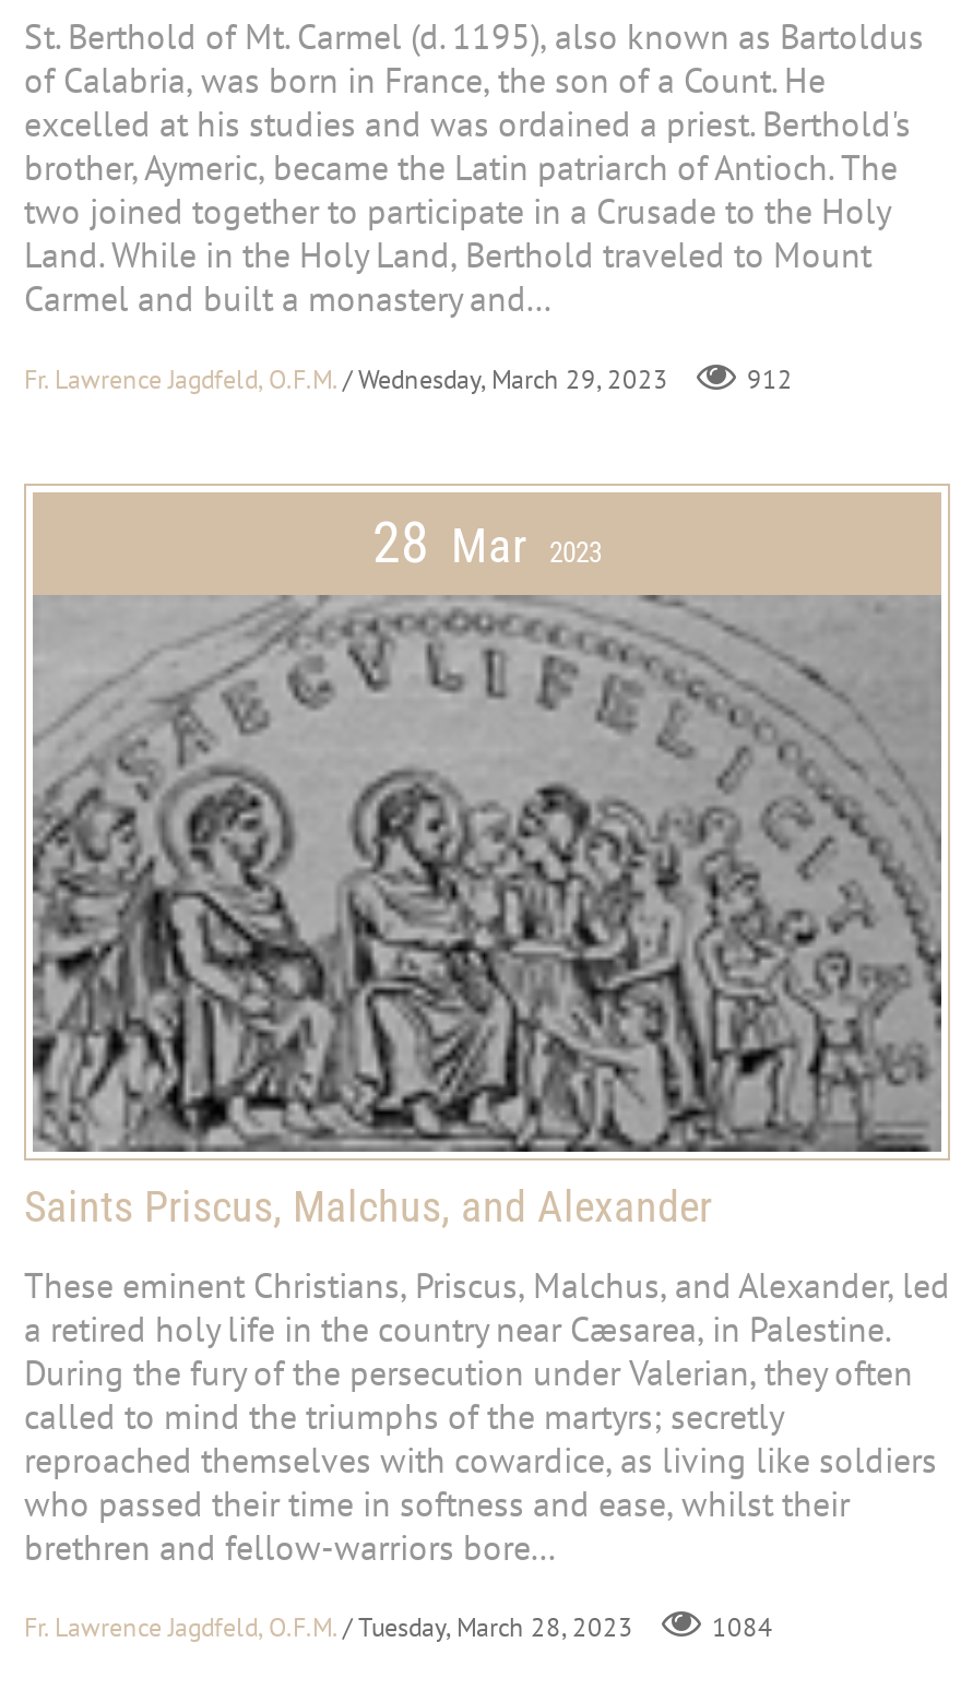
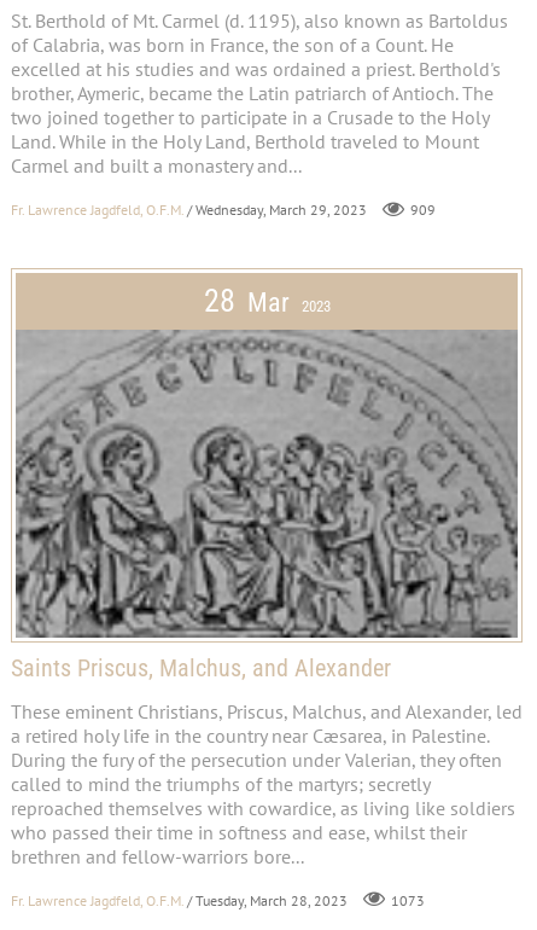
- 912
+ 909

- 1084
+ 1073
